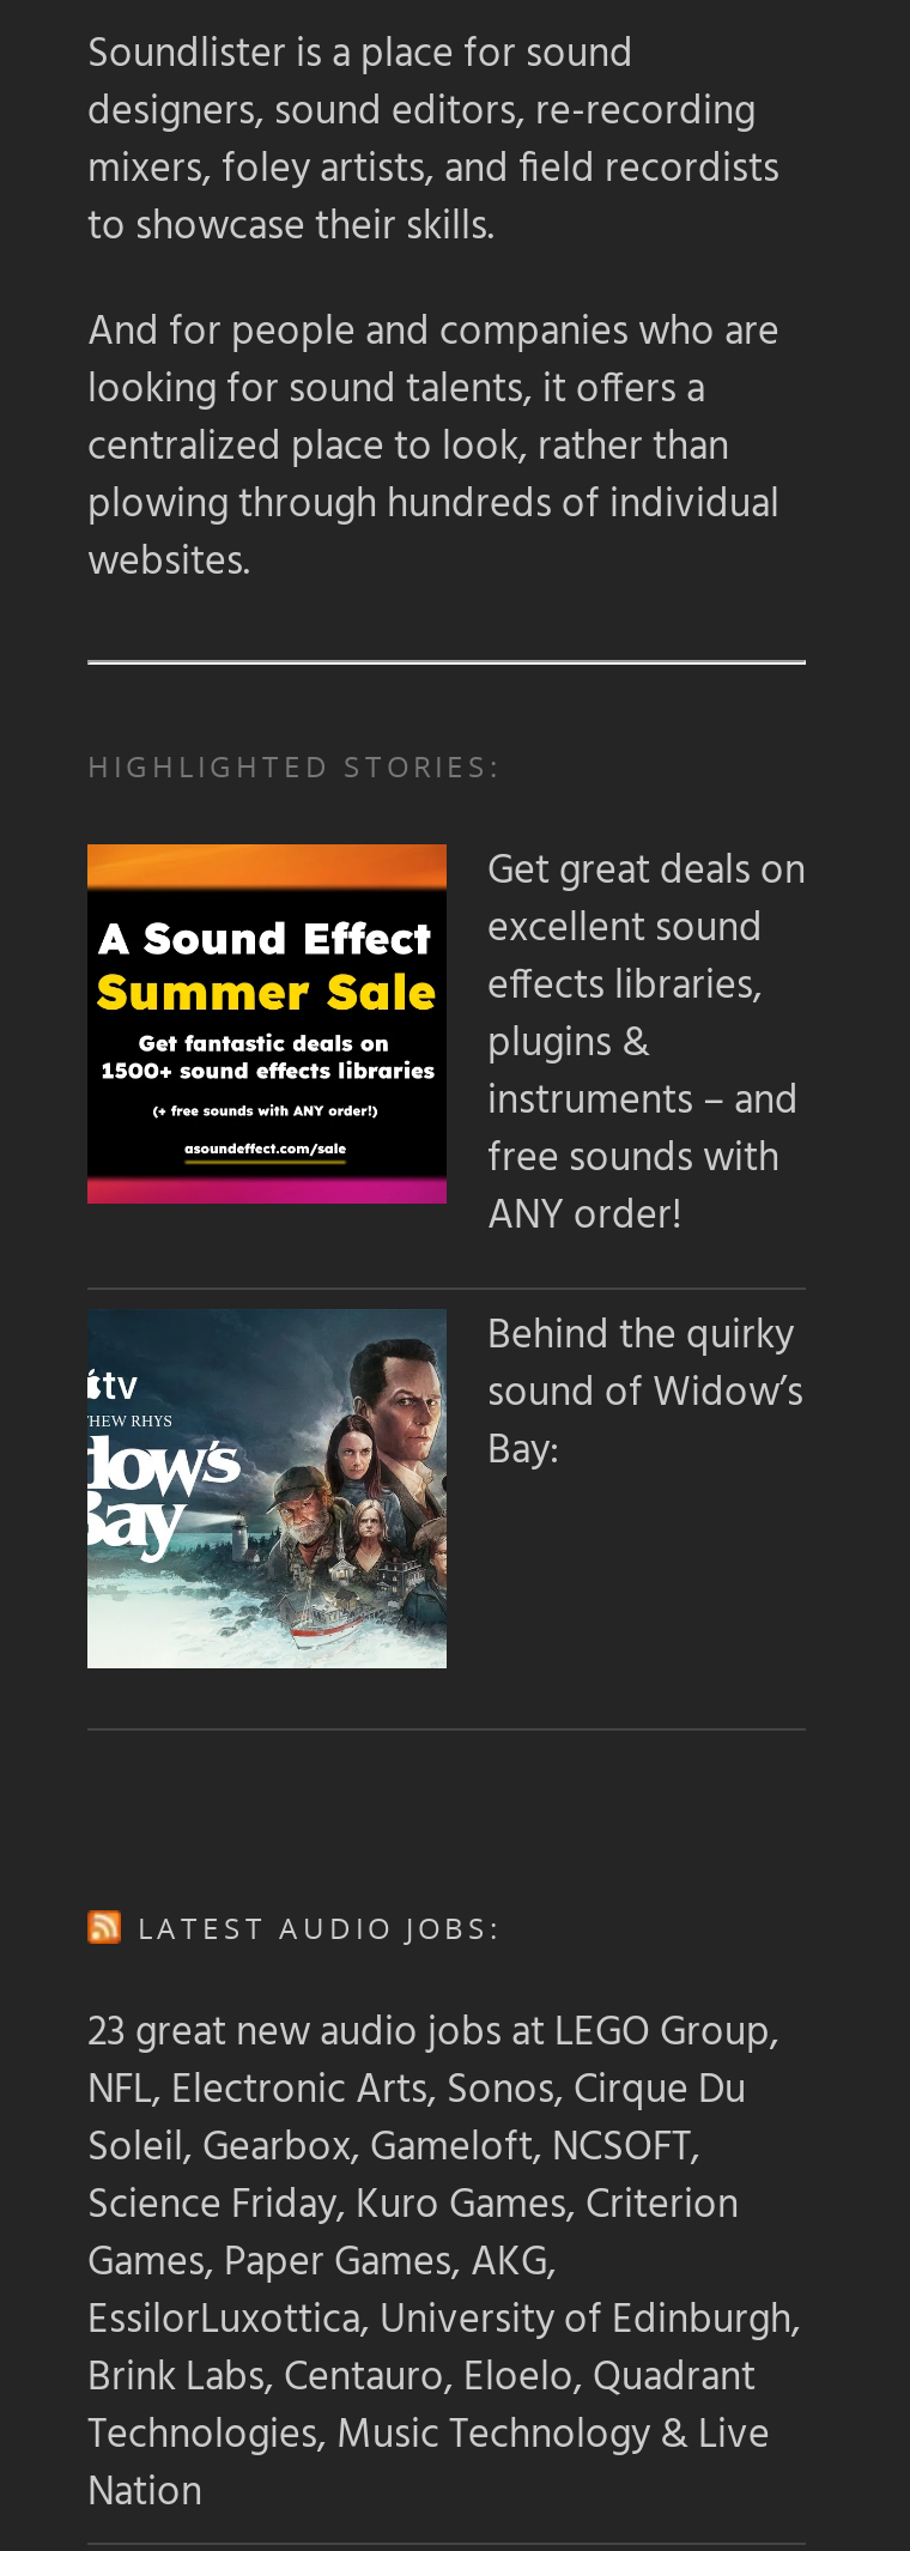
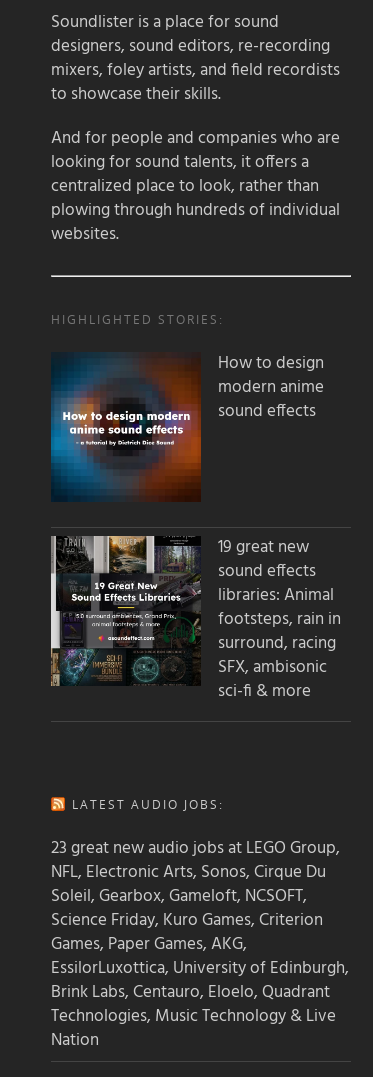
- [image]
- Get great deals on
- excellent sound
- effects libraries,
- plugins &
- instruments – and
- free sounds with
- ANY order!
+ [image]
+ How to design
+ modern anime
+ sound effects

- [image]
- Behind the quirky
- sound of Widow’s
- Bay:
+ [image]
+ 19 great new
+ sound effects
+ libraries: Animal
+ footsteps, rain in
+ surround, racing
+ SFX, ambisonic
+ sci-fi & more
